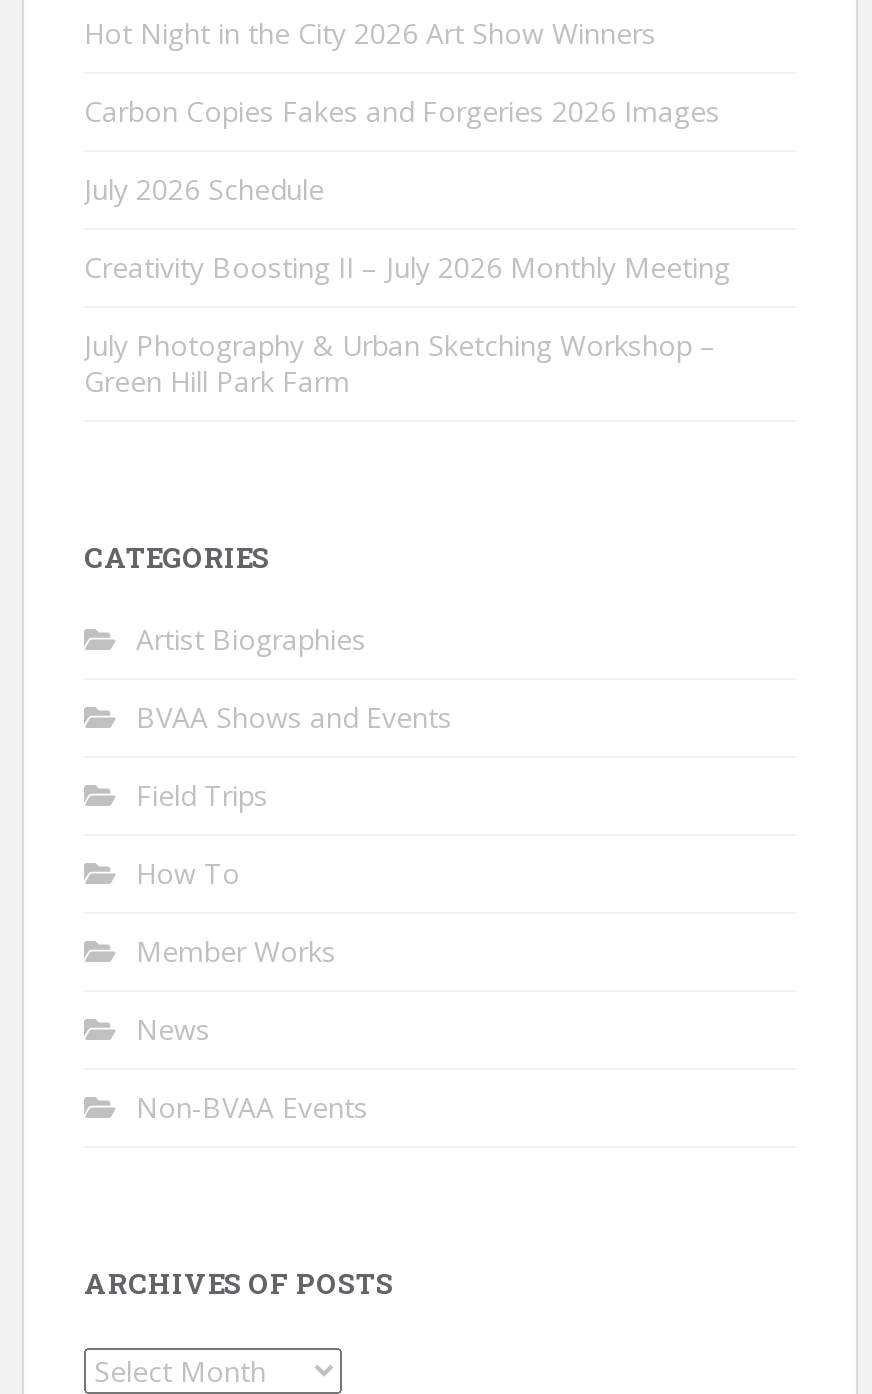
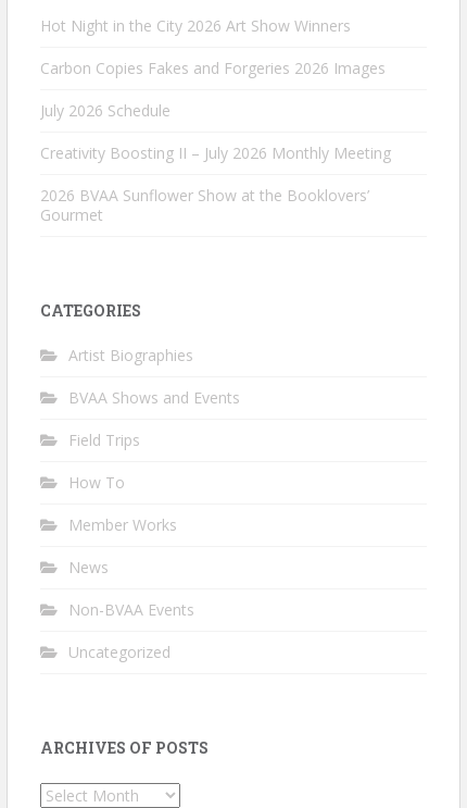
- July Photography & Urban Sketching Workshop –
- Green Hill Park Farm
+ 2026 BVAA Sunflower Show at the Booklovers’
+ Gourmet

+ Uncategorized
